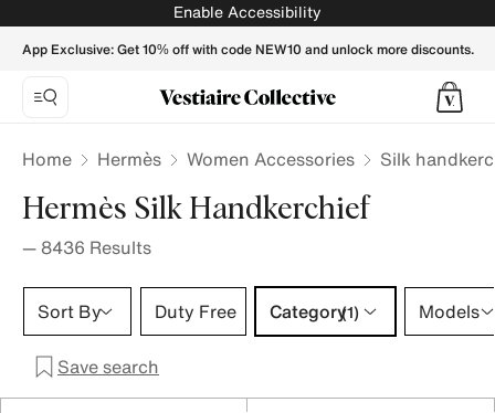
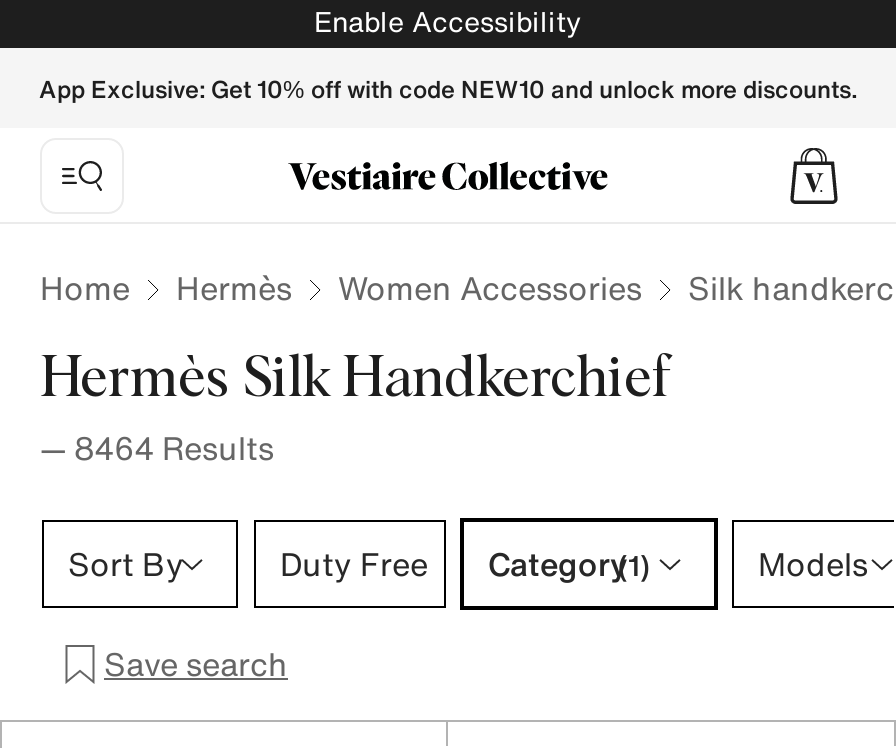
- — 8436 Results
+ — 8464 Results
